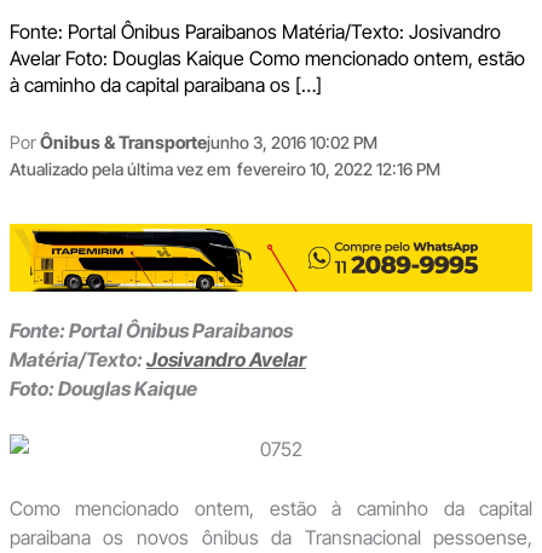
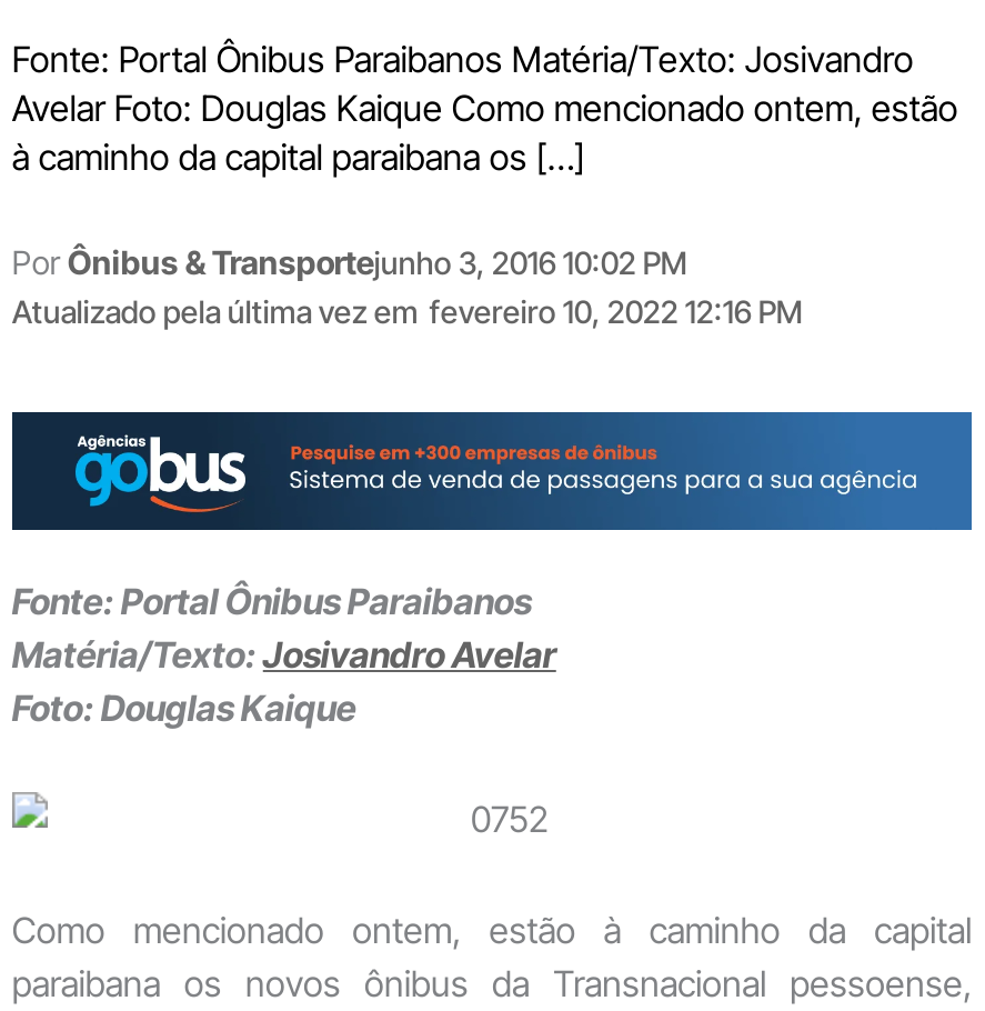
- [image]
+ [image]
